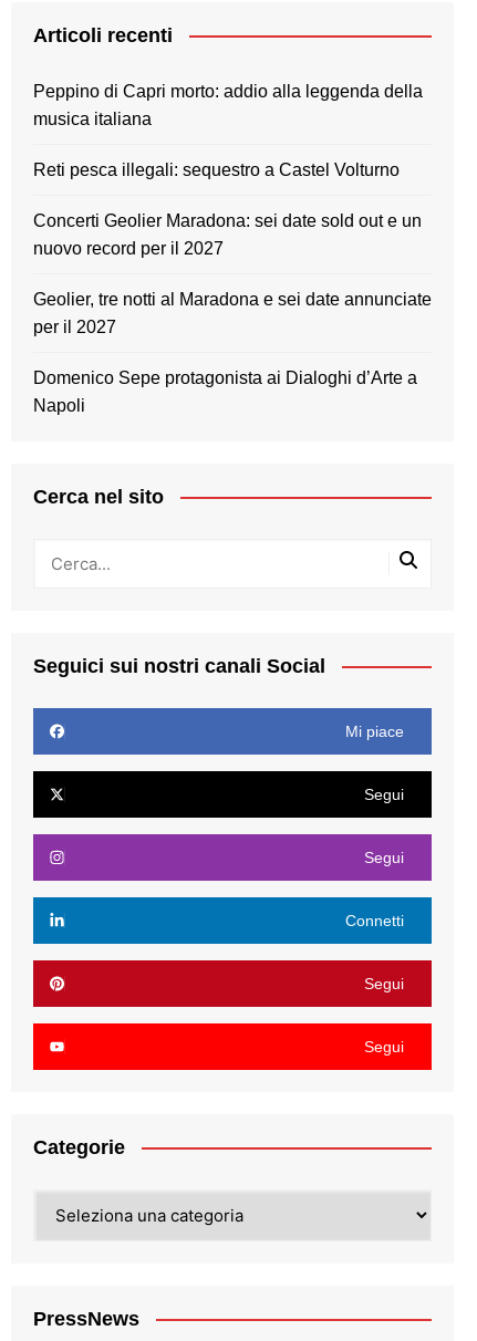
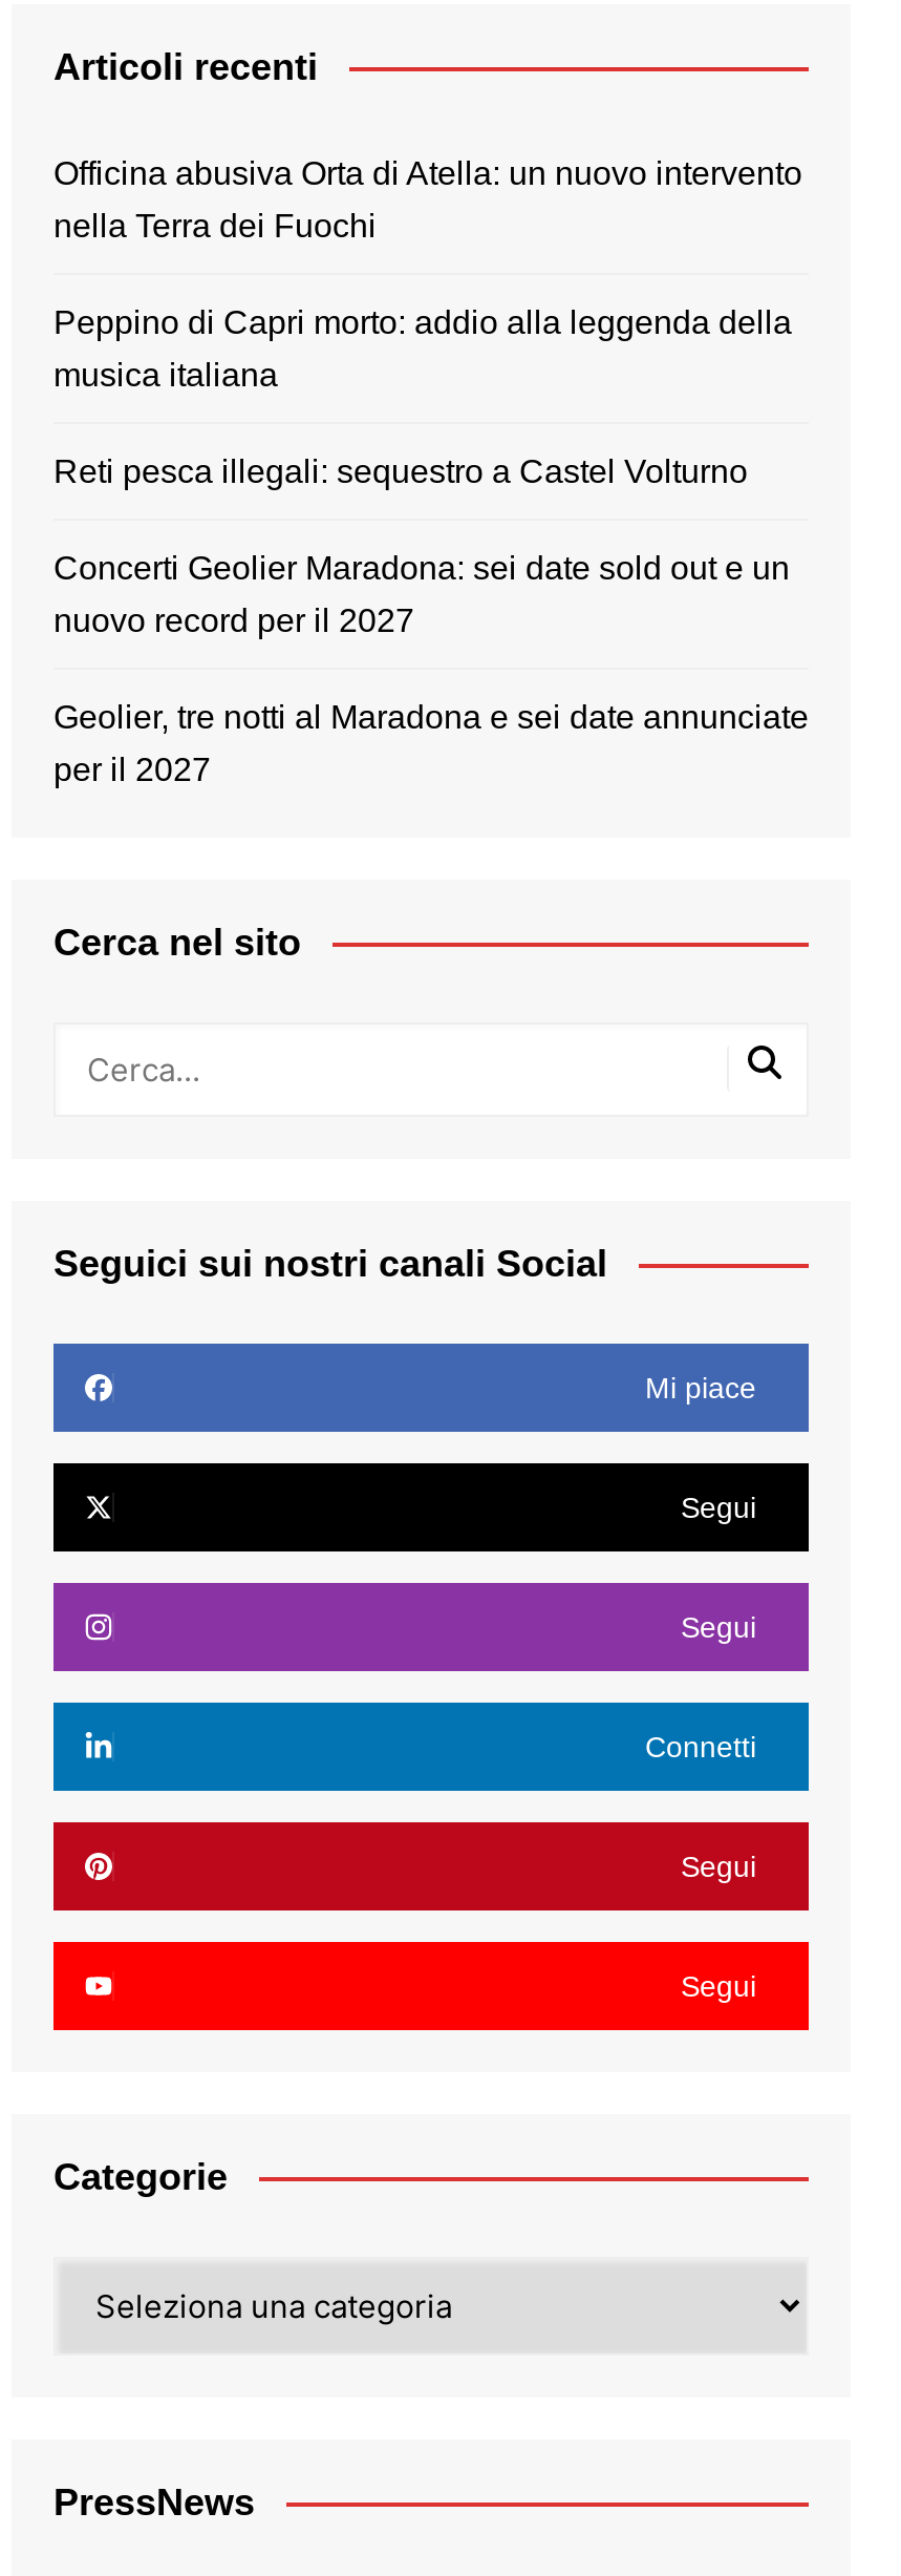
+ Officina abusiva Orta di Atella: un nuovo intervento
+ nella Terra dei Fuochi

moved down: Peppino di Capri morto: addio alla leggenda della | musica italiana | Reti pesca illegali: sequestro a Castel Volturno | Concerti Geolier Maradona: sei date sold out e un | nuovo record per il 2027 | Geolier, tre notti al Maradona e sei date annunciate | per il 2027

- Domenico Sepe protagonista ai Dialoghi d’Arte a
- Napoli
